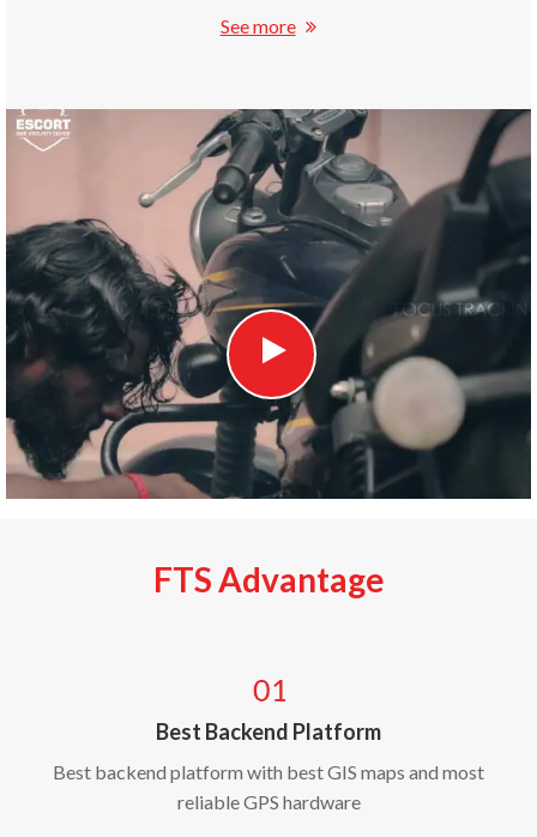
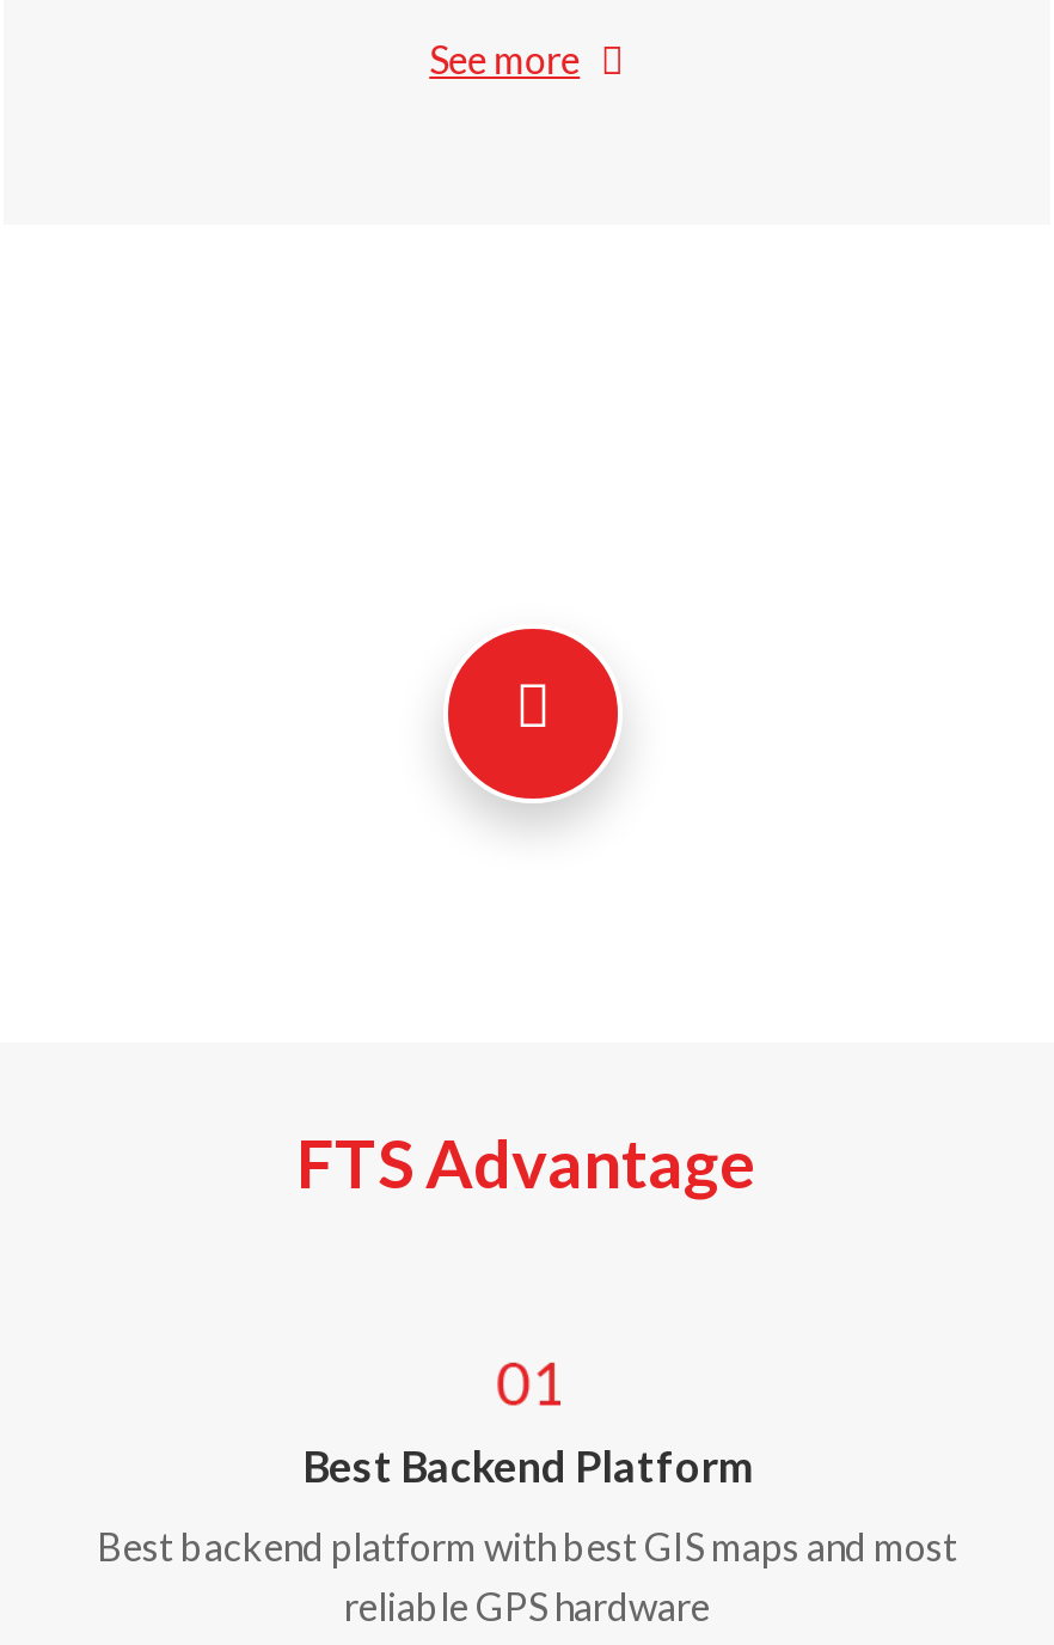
- [image]
